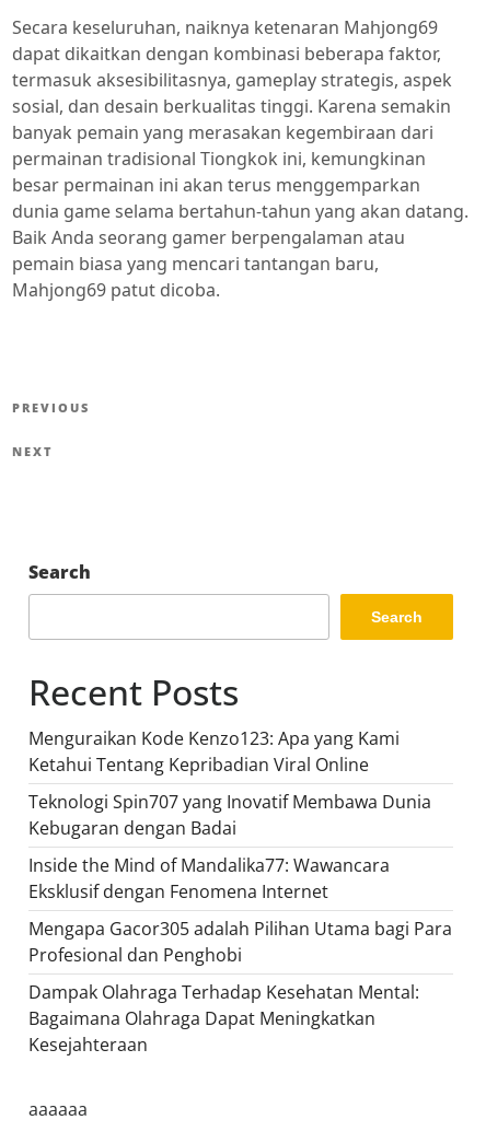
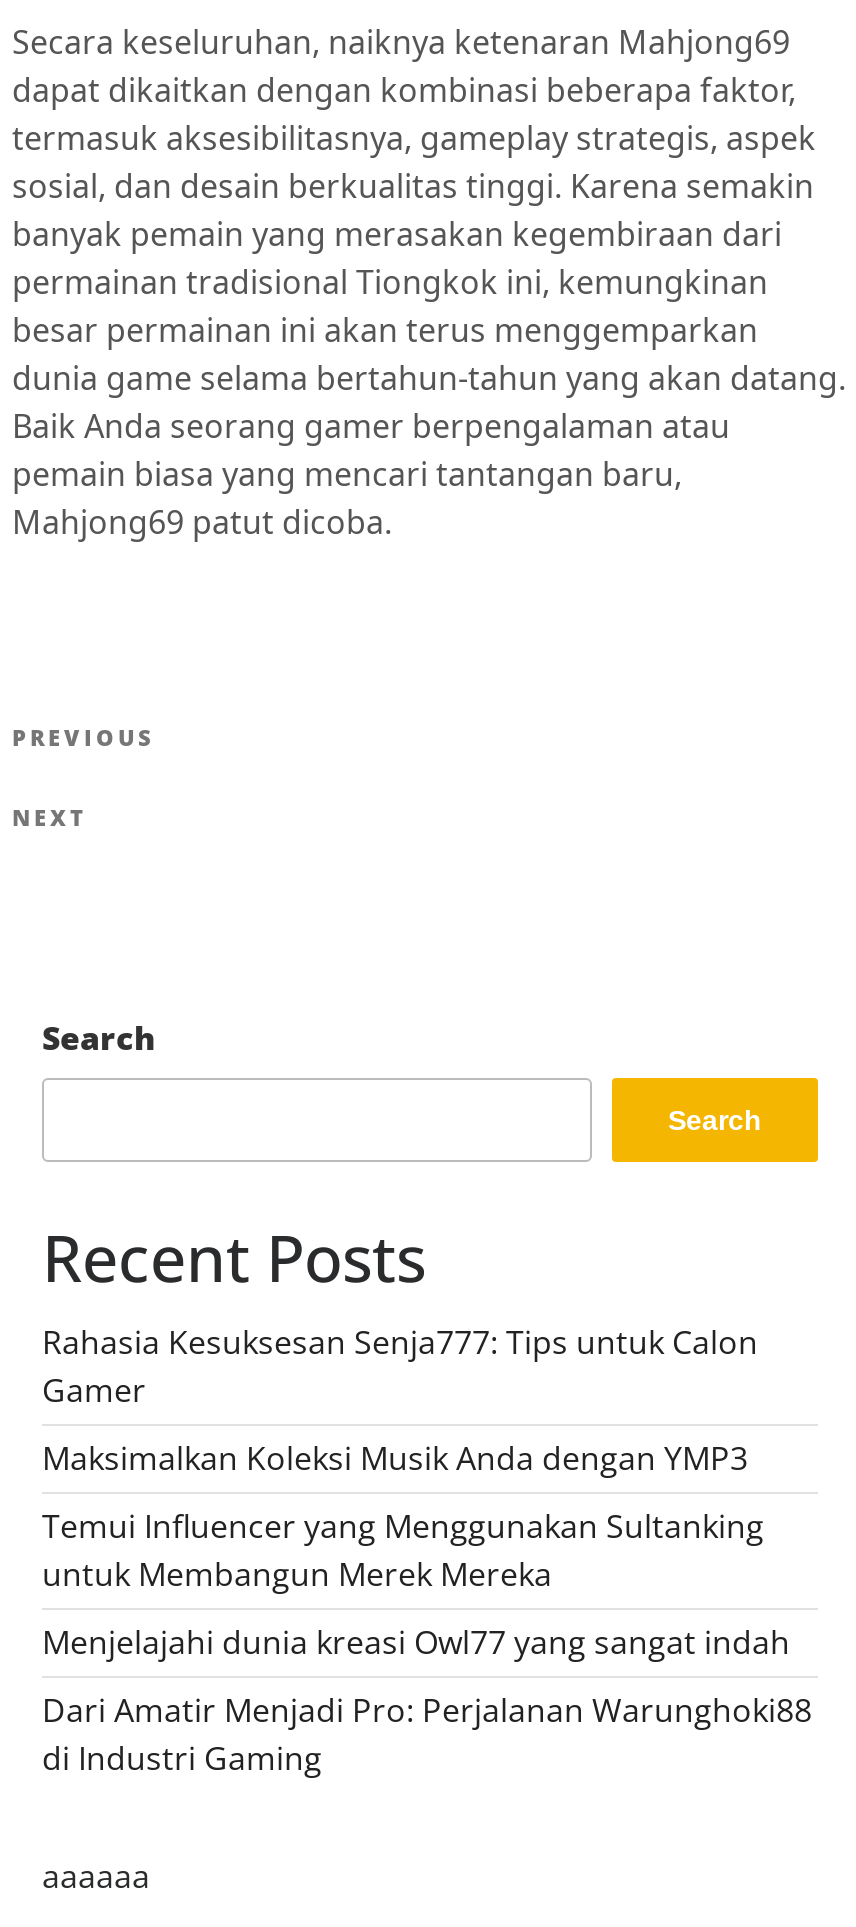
- Menguraikan Kode Kenzo123: Apa yang Kami
- Ketahui Tentang Kepribadian Viral Online
+ Rahasia Kesuksesan Senja777: Tips untuk Calon
+ Gamer

- Teknologi Spin707 yang Inovatif Membawa Dunia
- Kebugaran dengan Badai
+ Maksimalkan Koleksi Musik Anda dengan YMP3

- Inside the Mind of Mandalika77: Wawancara
- Eksklusif dengan Fenomena Internet
+ Temui Influencer yang Menggunakan Sultanking
+ untuk Membangun Merek Mereka

- Mengapa Gacor305 adalah Pilihan Utama bagi Para
- Profesional dan Penghobi
+ Menjelajahi dunia kreasi Owl77 yang sangat indah

- Dampak Olahraga Terhadap Kesehatan Mental:
- Bagaimana Olahraga Dapat Meningkatkan
- Kesejahteraan
+ Dari Amatir Menjadi Pro: Perjalanan Warunghoki88
+ di Industri Gaming
